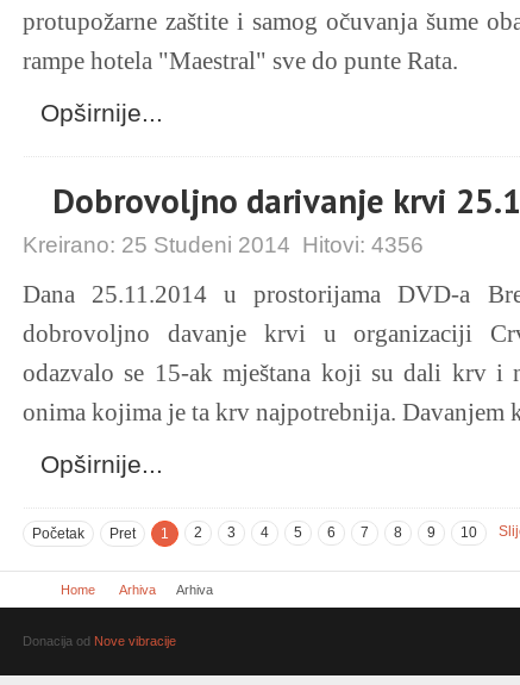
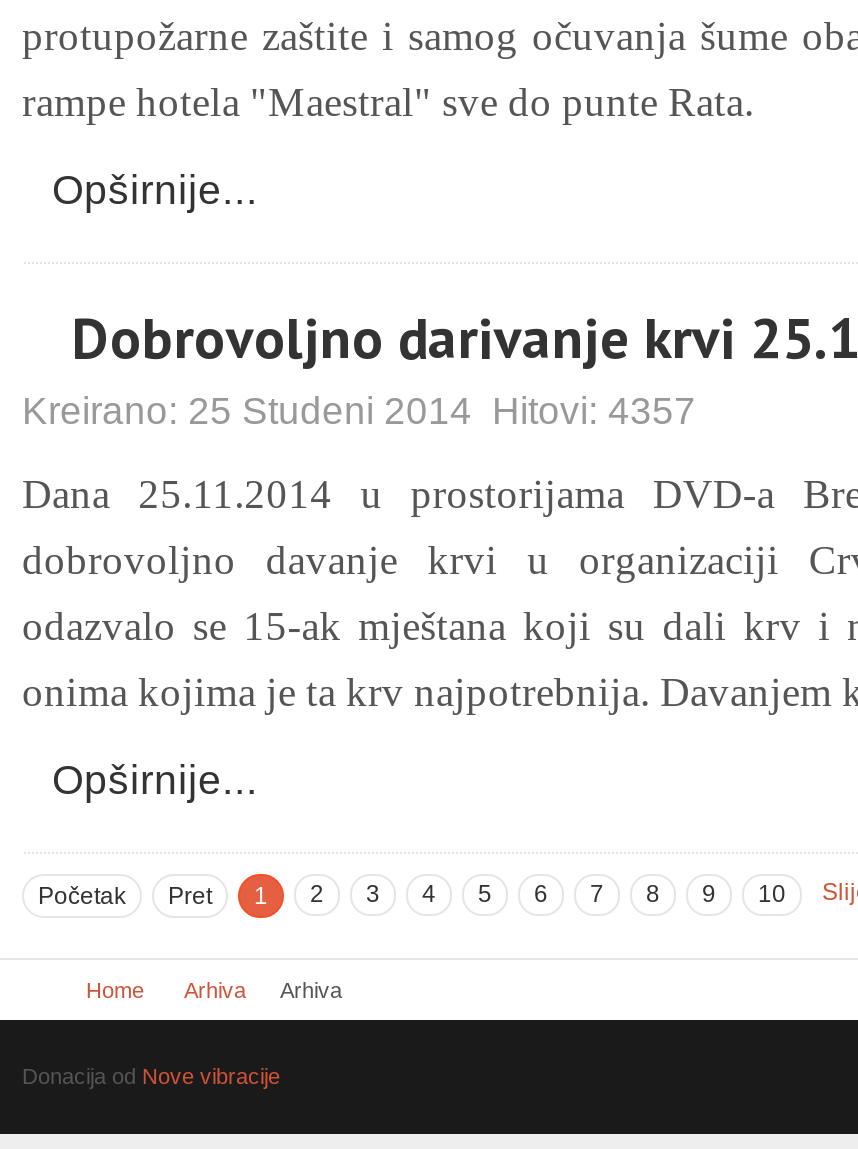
- Kreirano: 25 Studeni 2014 Hitovi: 4356
+ Kreirano: 25 Studeni 2014 Hitovi: 4357
